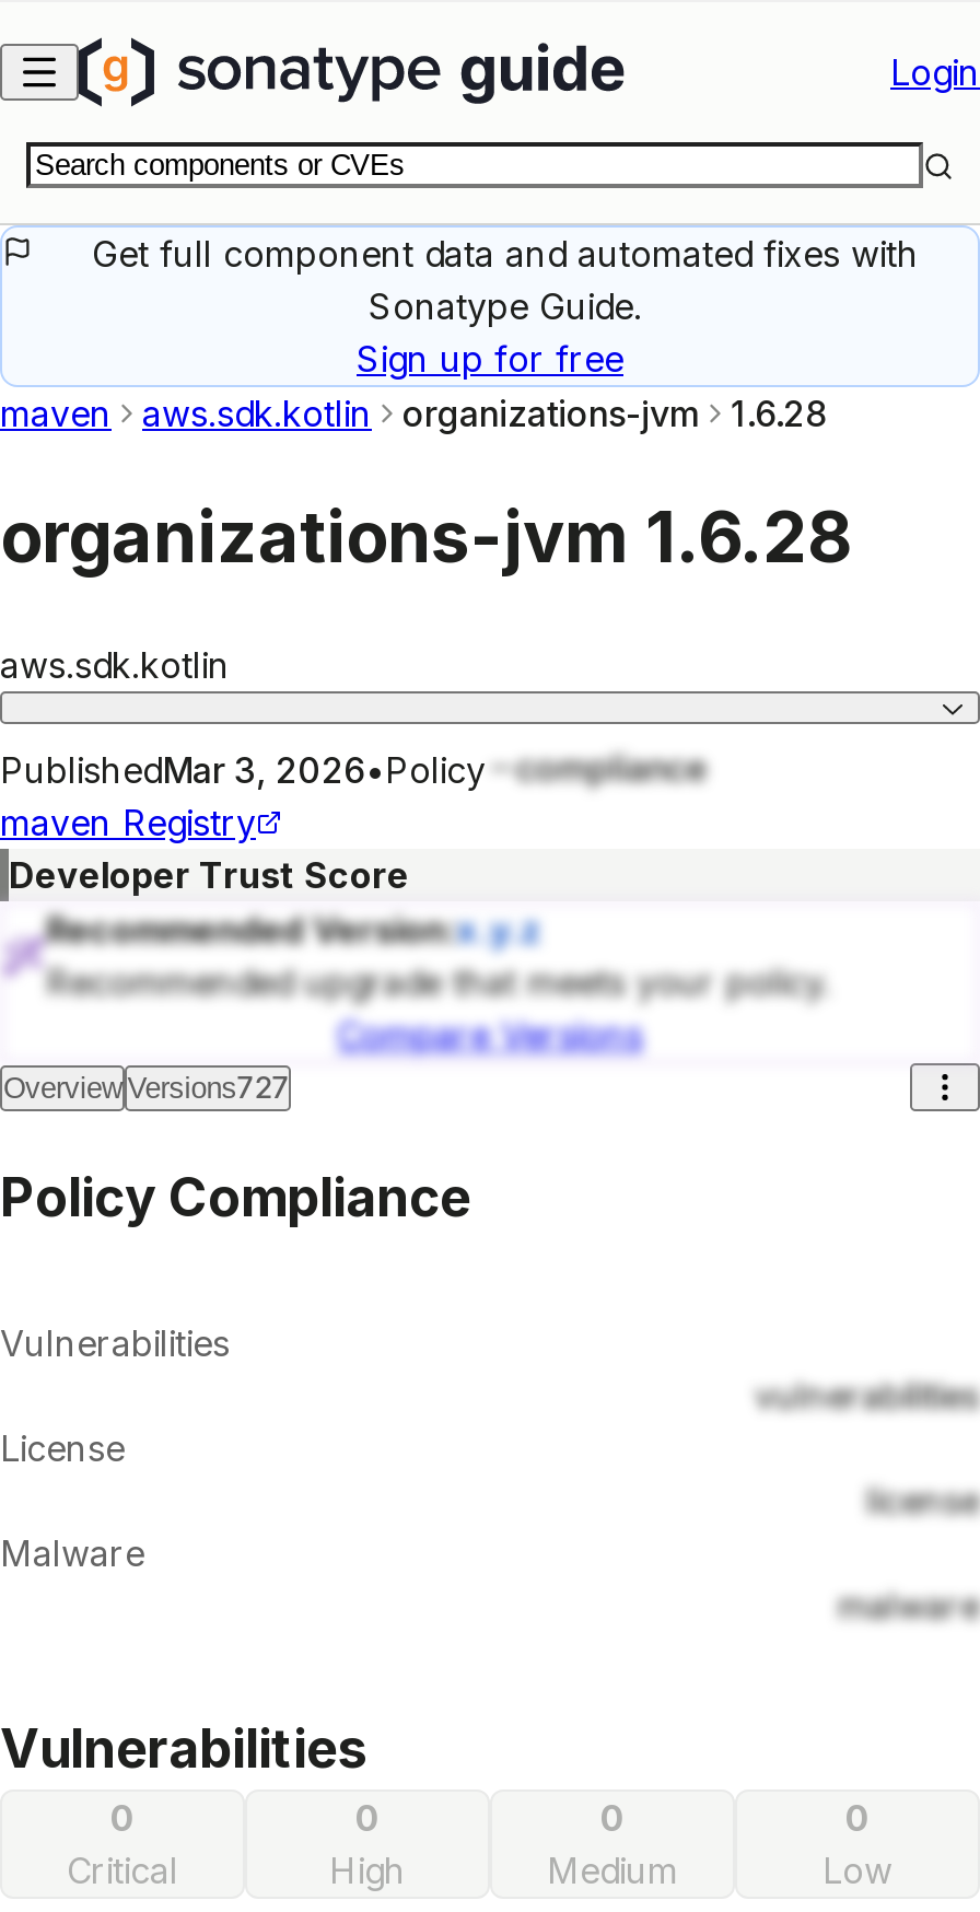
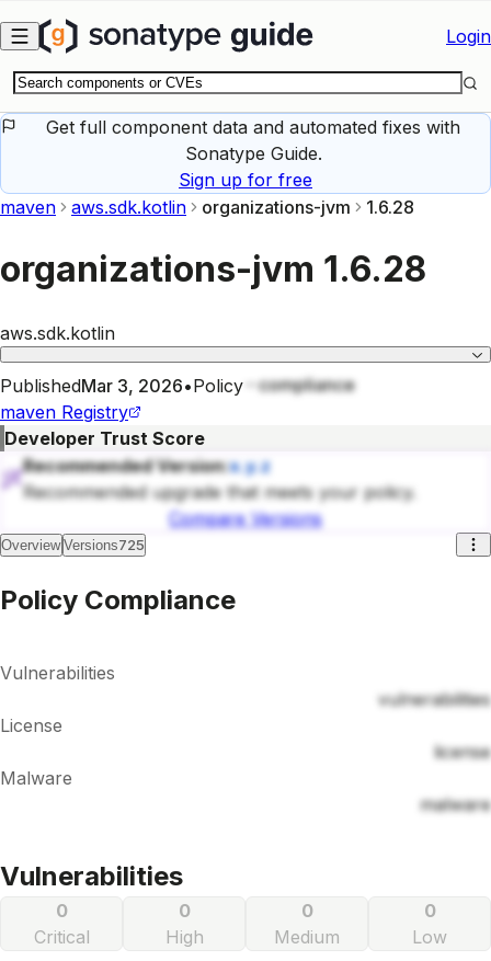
- Overview Versions727
+ Overview Versions725
